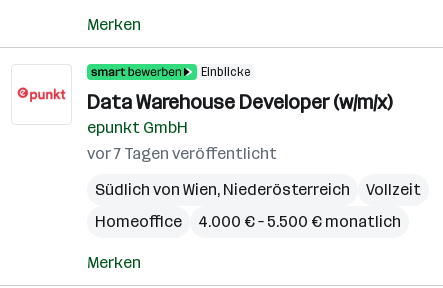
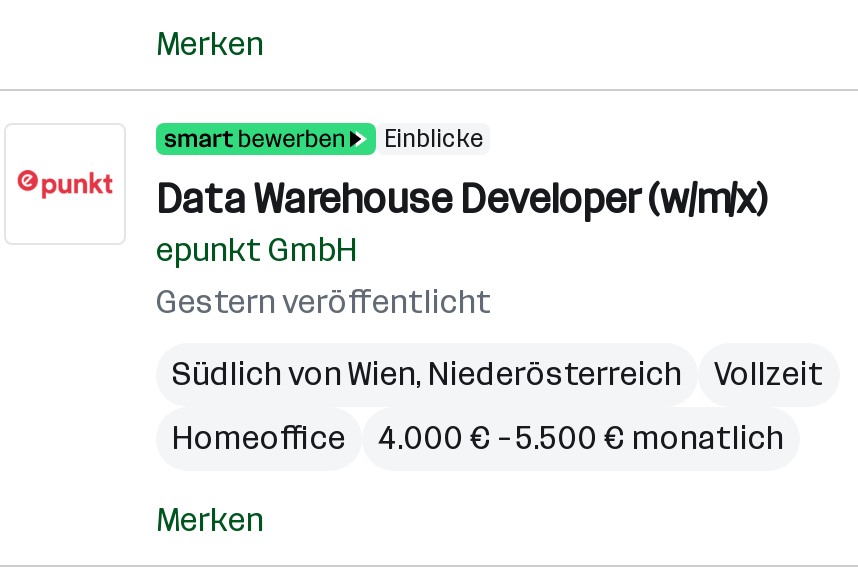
- vor 7 Tagen veröffentlicht
+ Gestern veröffentlicht
